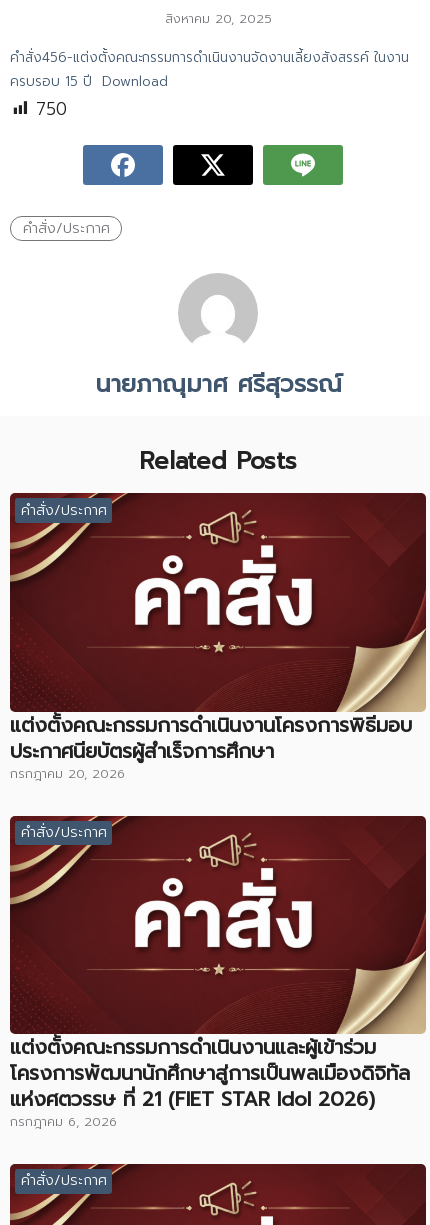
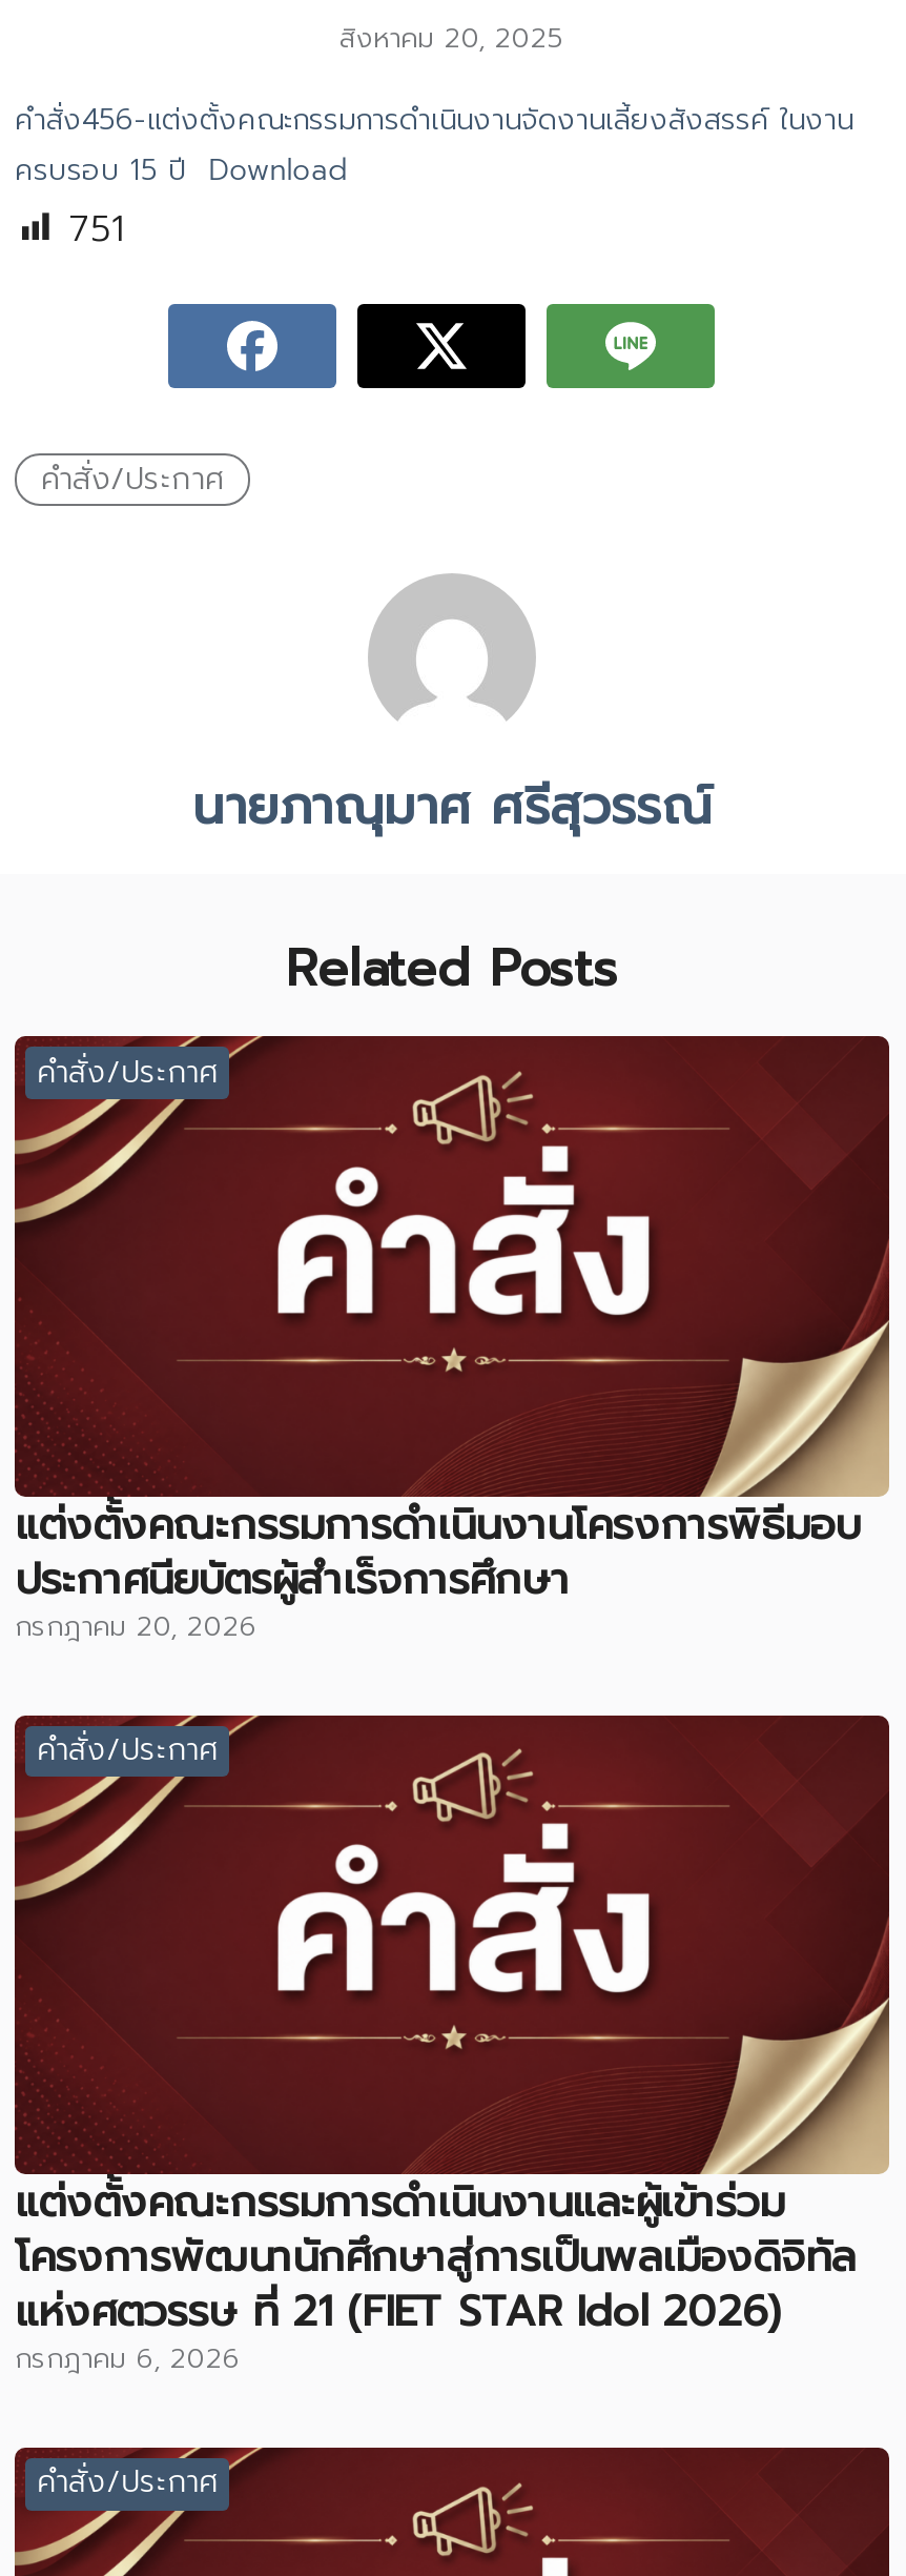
- 750
+ 751
